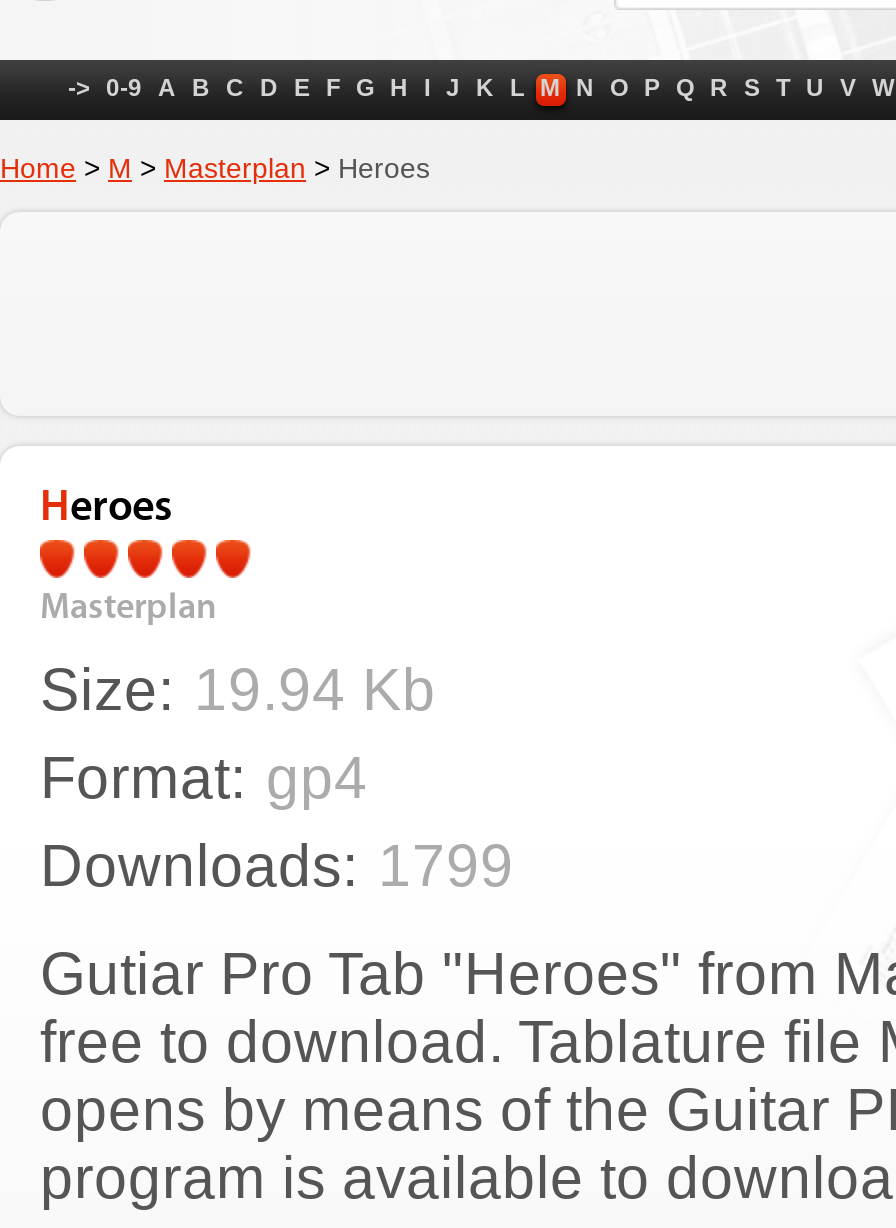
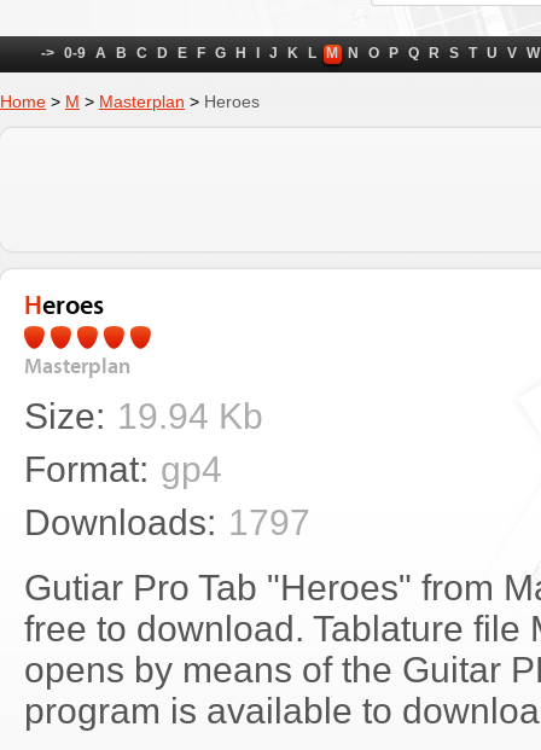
- Downloads: 1799
+ Downloads: 1797
